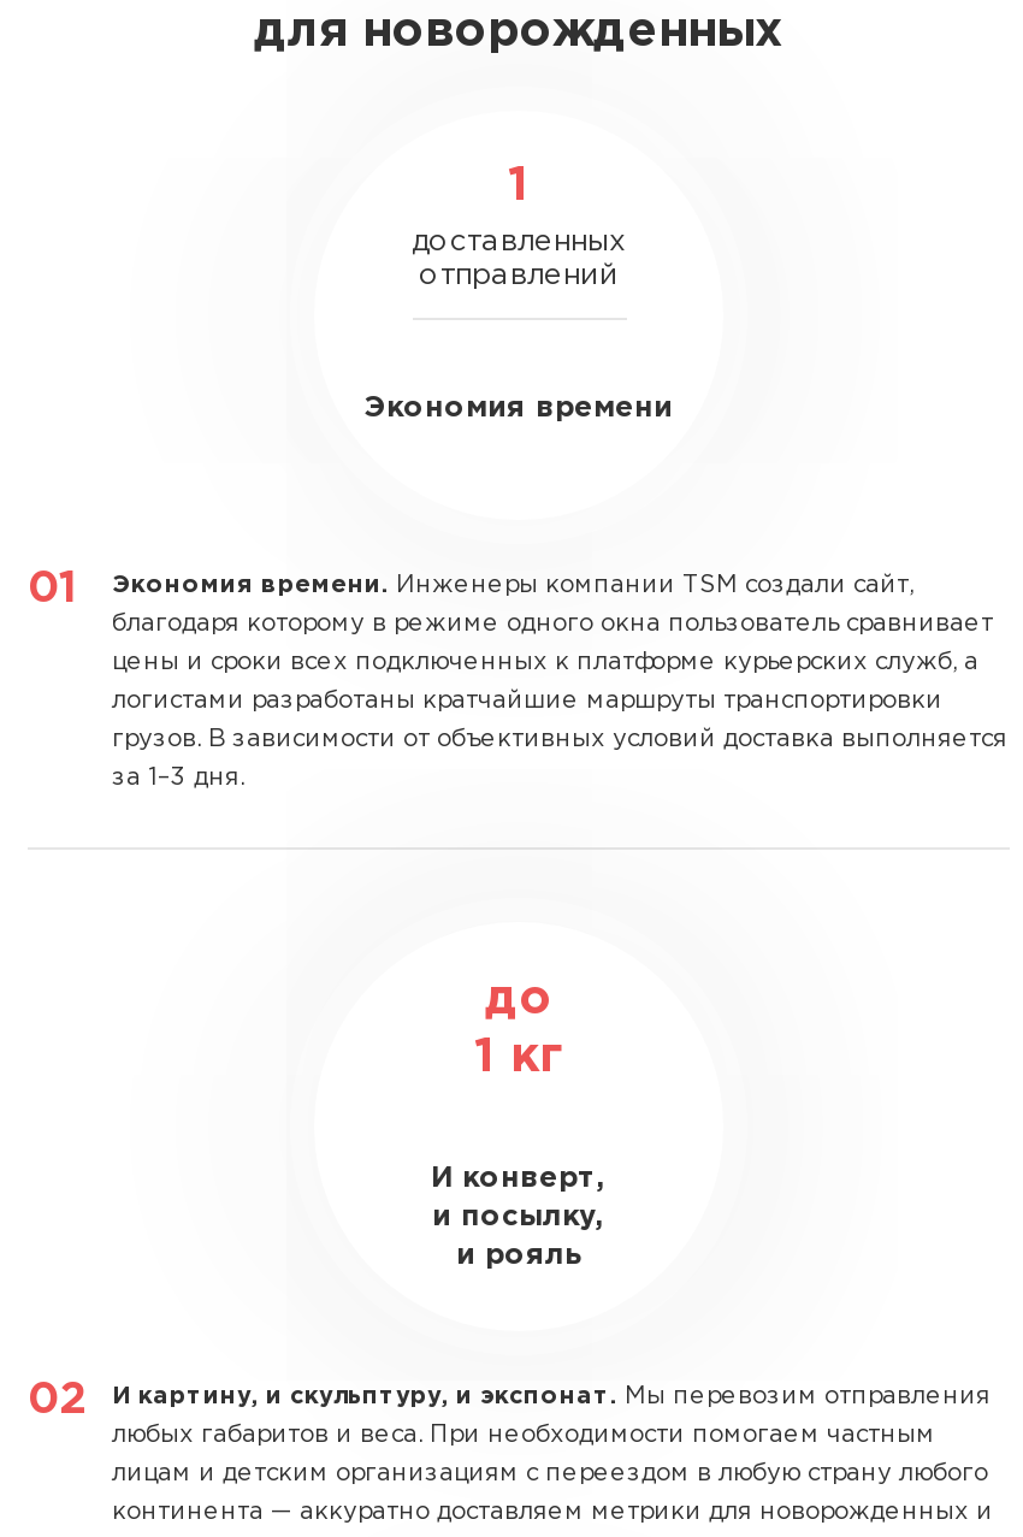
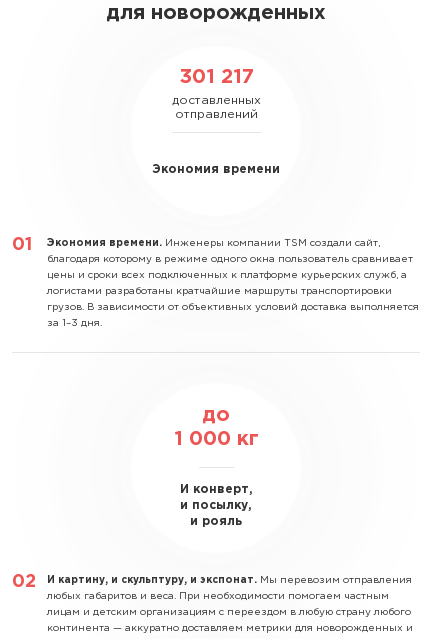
- 1
+ 301 217

- 1 кг
+ 1 000 кг
